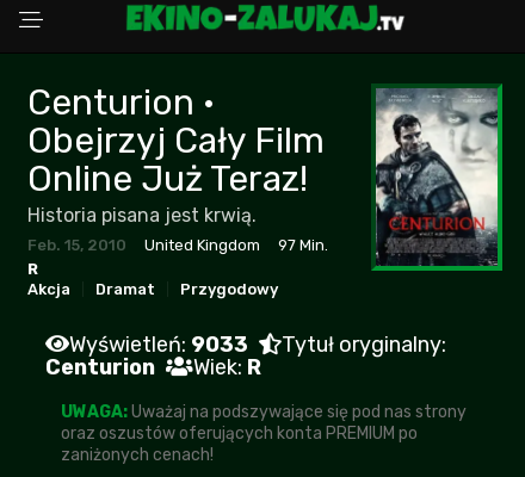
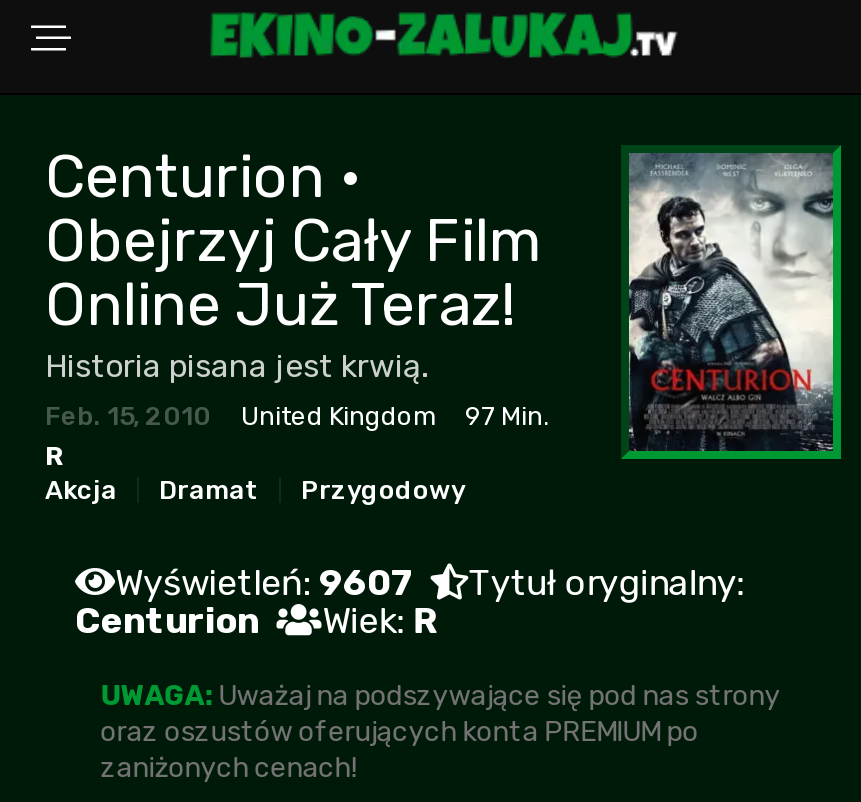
- Wyświetleń: 9033 Tytuł oryginalny:
+ Wyświetleń: 9607 Tytuł oryginalny:
